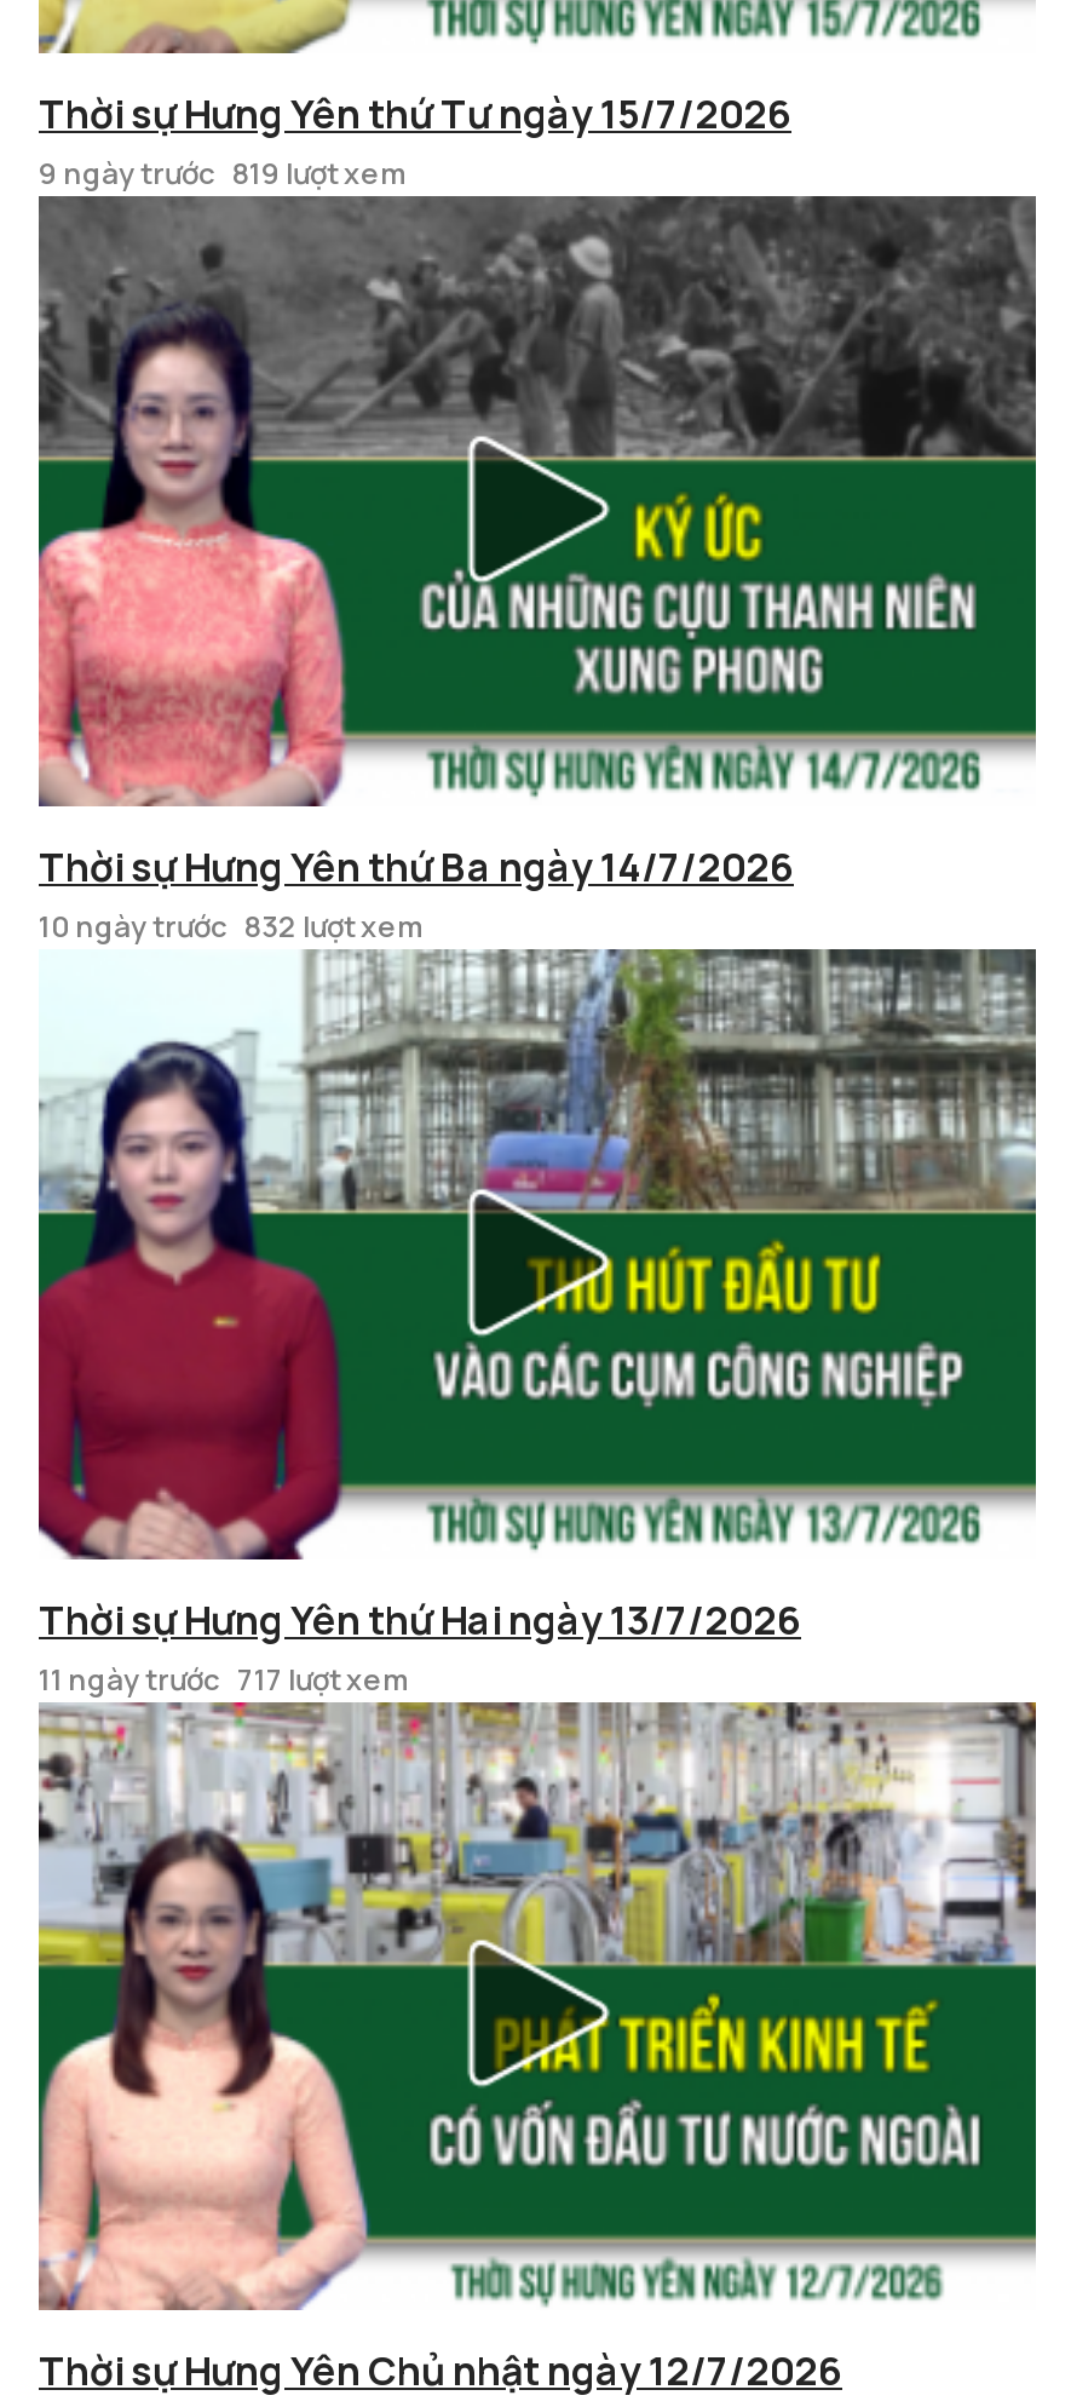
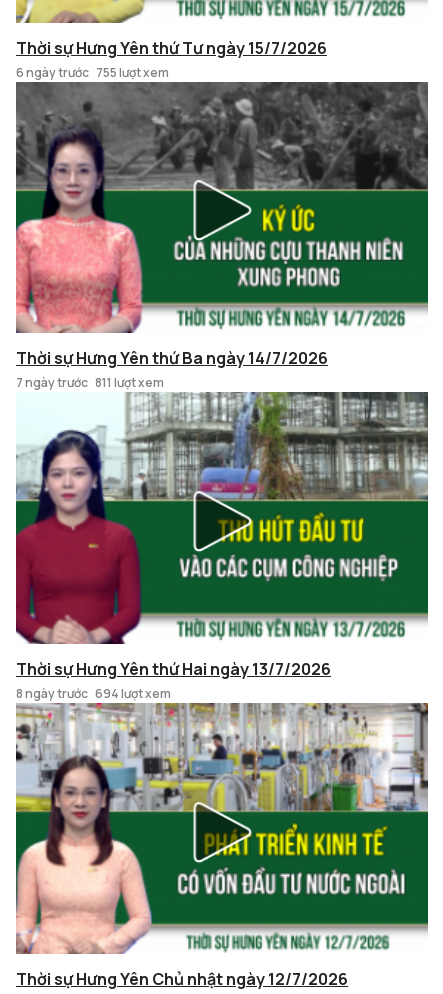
- 9 ngày trước 819 lượt xem
+ 6 ngày trước 755 lượt xem

- 10 ngày trước 832 lượt xem
+ 7 ngày trước 811 lượt xem

- 11 ngày trước 717 lượt xem
+ 8 ngày trước 694 lượt xem
